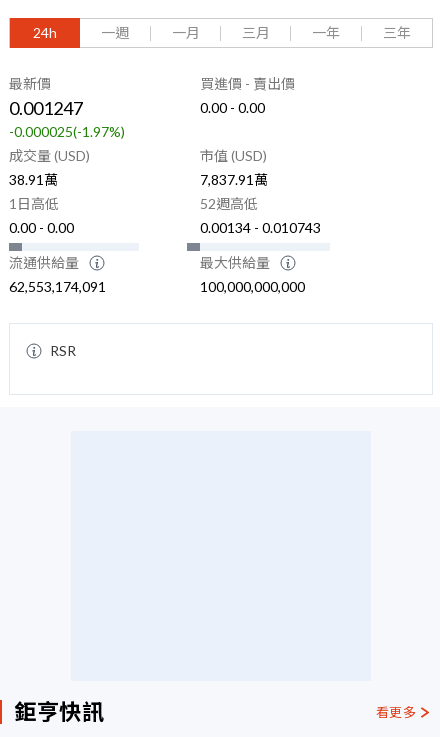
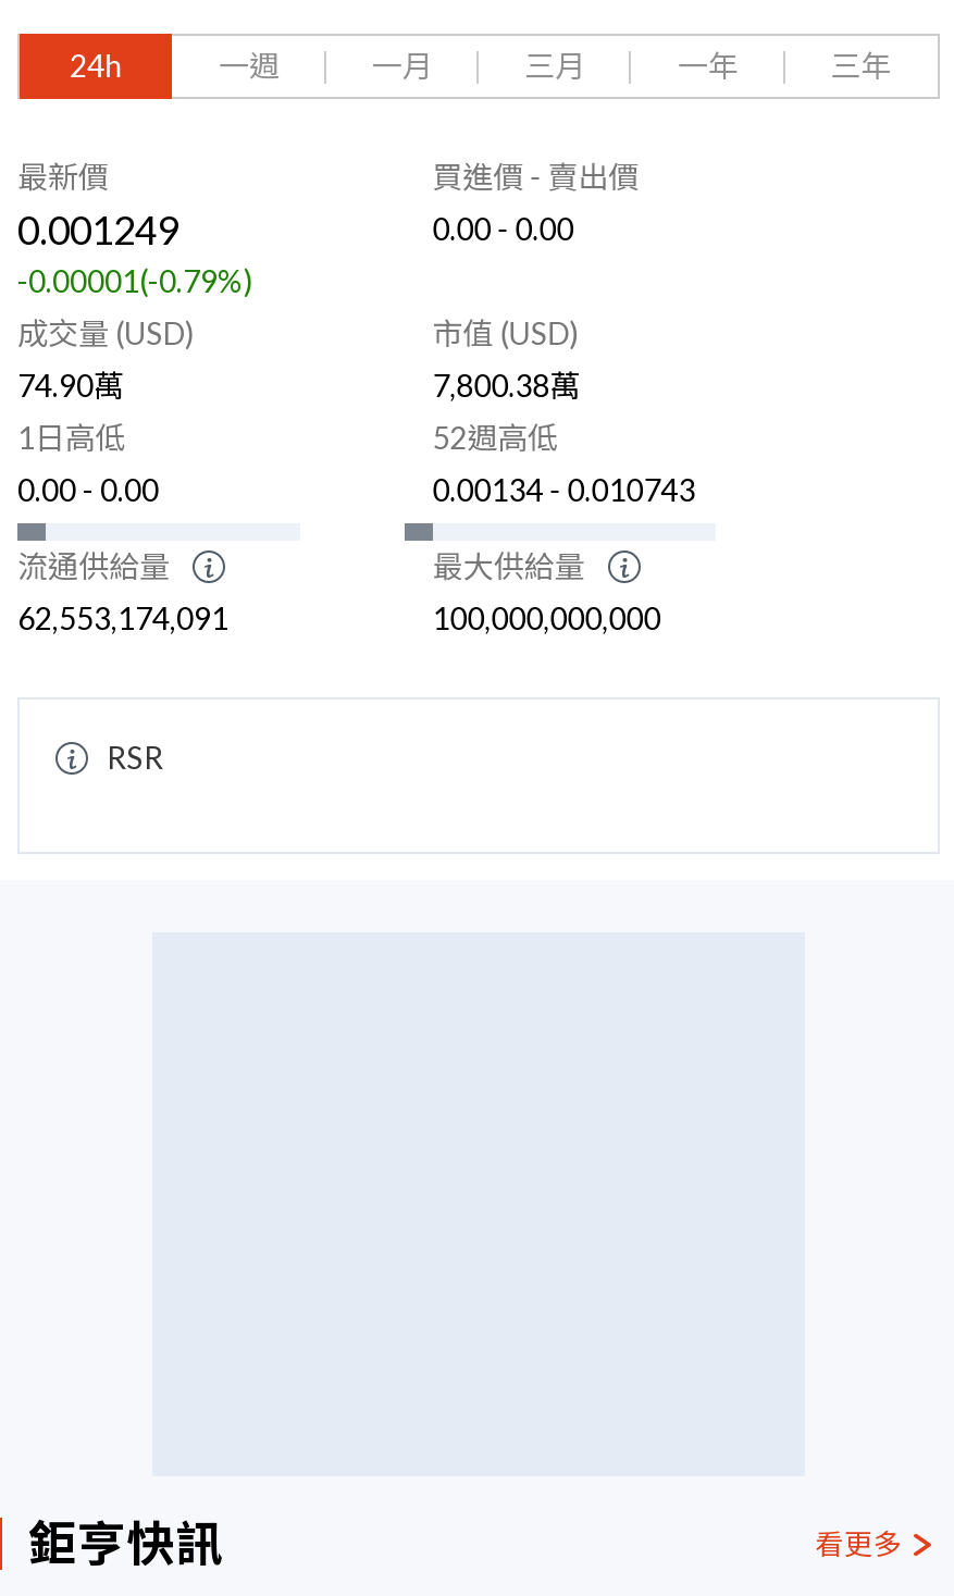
- 0.001247
+ 0.001249

- -0.000025(-1.97%)
+ -0.00001(-0.79%)

- 38.91萬
+ 74.90萬

- 7,837.91萬
+ 7,800.38萬
